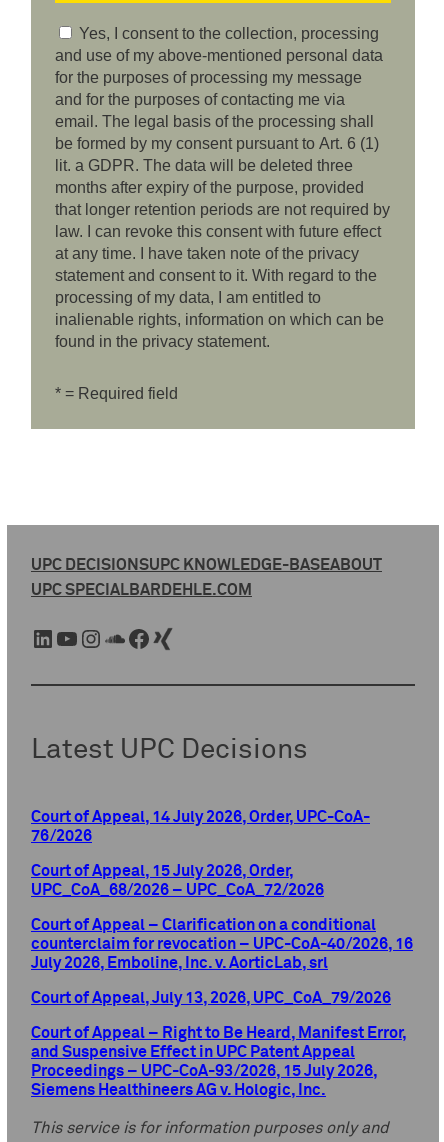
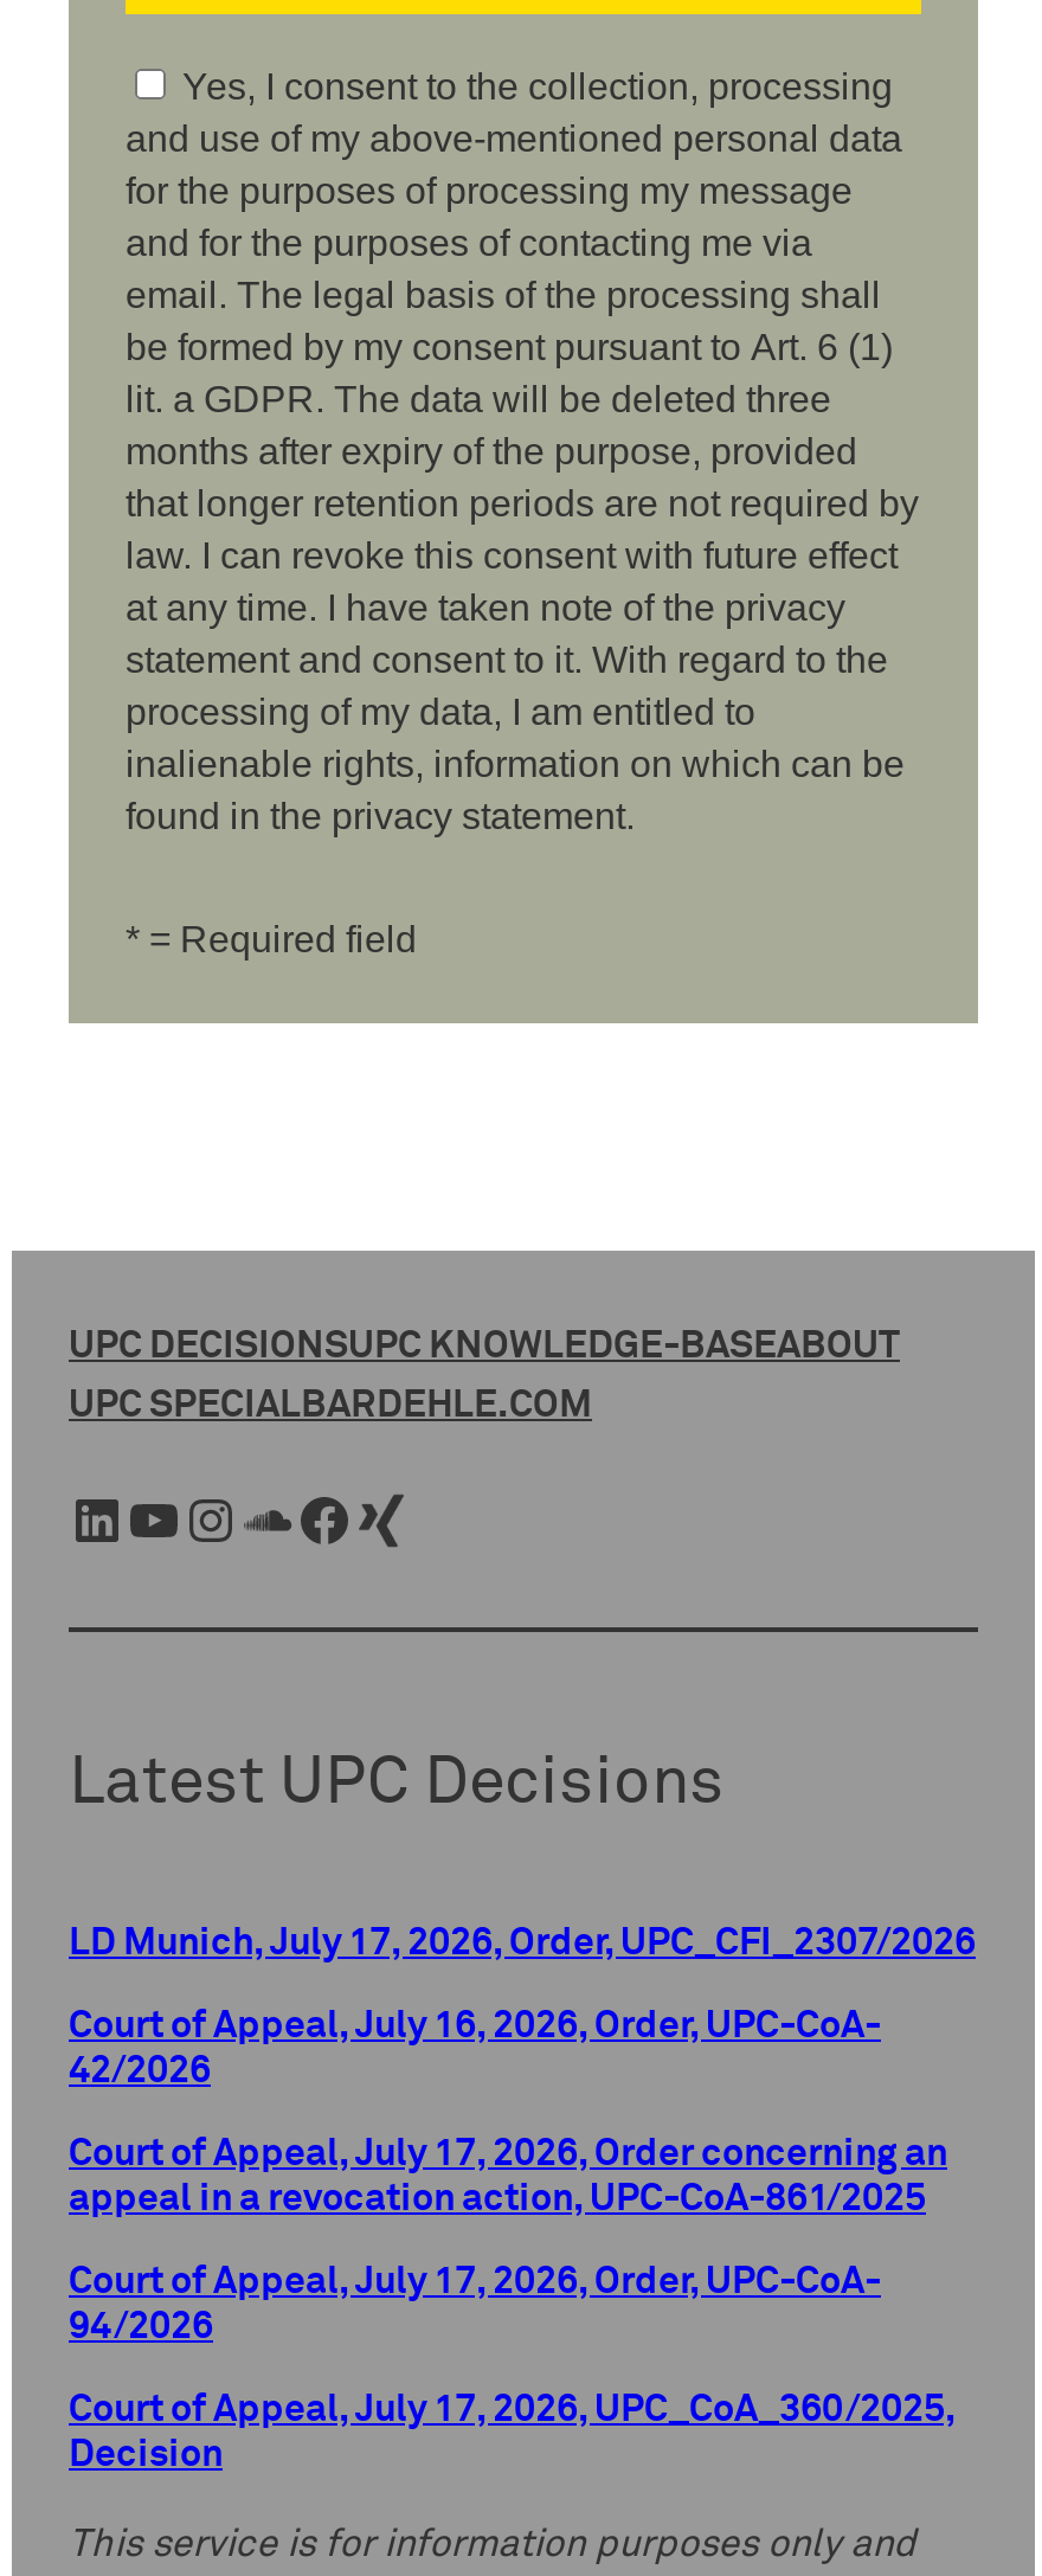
- Court of Appeal, 14 July 2026, Order, UPC-CoA-
- 76/2026
+ LD Munich, July 17, 2026, Order, UPC_CFI_2307/2026

- Court of Appeal, 15 July 2026, Order,
- UPC_CoA_68/2026 – UPC_CoA_72/2026
+ Court of Appeal, July 16, 2026, Order, UPC-CoA-
+ 42/2026

- Court of Appeal – Clarification on a conditional
- counterclaim for revocation – UPC-CoA-40/2026, 16
- July 2026, Emboline, Inc. v. AorticLab, srl
+ Court of Appeal, July 17, 2026, Order concerning an
+ appeal in a revocation action, UPC-CoA-861/2025

- Court of Appeal, July 13, 2026, UPC_CoA_79/2026
+ Court of Appeal, July 17, 2026, Order, UPC-CoA-
+ 94/2026

- Court of Appeal – Right to Be Heard, Manifest Error,
- and Suspensive Effect in UPC Patent Appeal
- Proceedings – UPC-CoA-93/2026, 15 July 2026,
- Siemens Healthineers AG v. Hologic, Inc.
+ Court of Appeal, July 17, 2026, UPC_CoA_360/2025,
+ Decision
